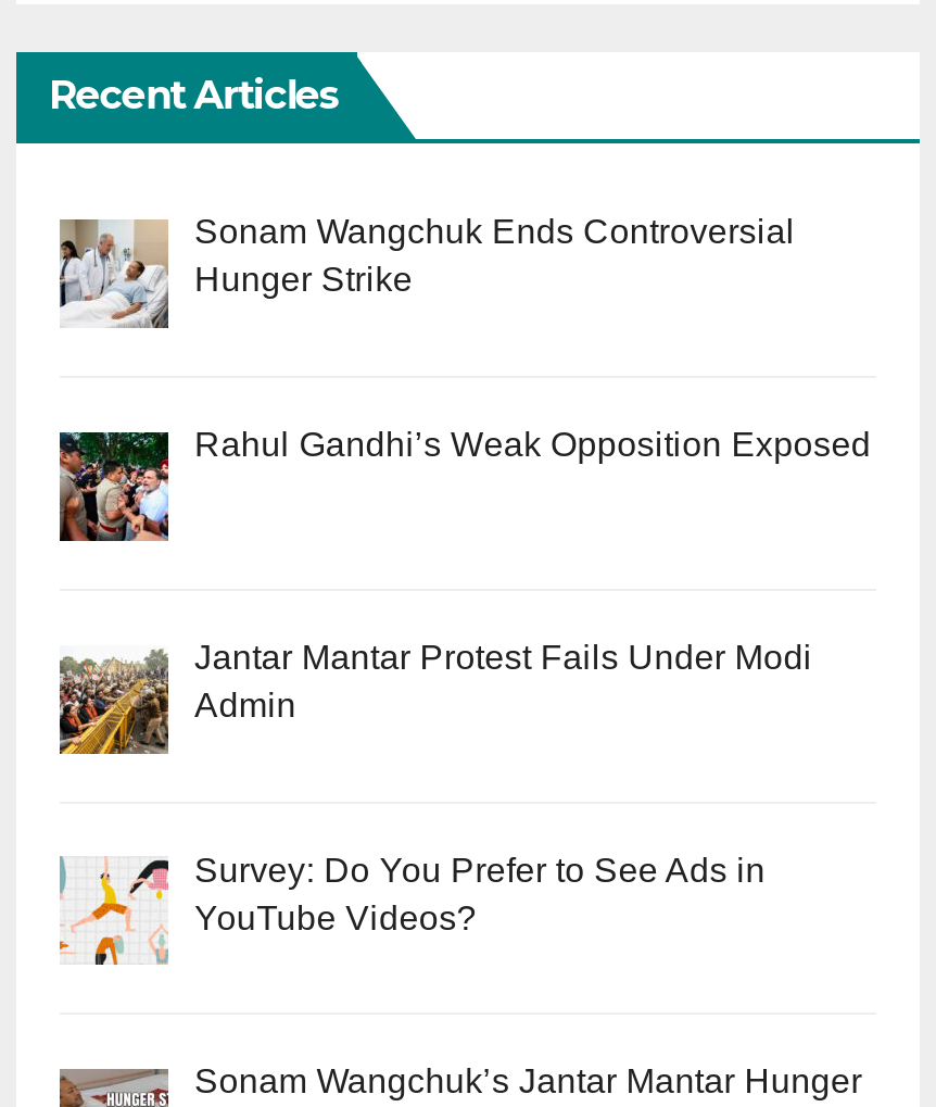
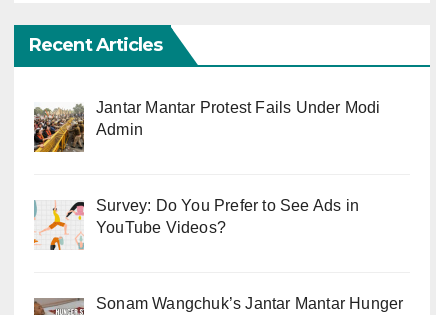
- [image]
- Sonam Wangchuk Ends Controversial
- Hunger Strike

- [image]
- Rahul Gandhi’s Weak Opposition Exposed
